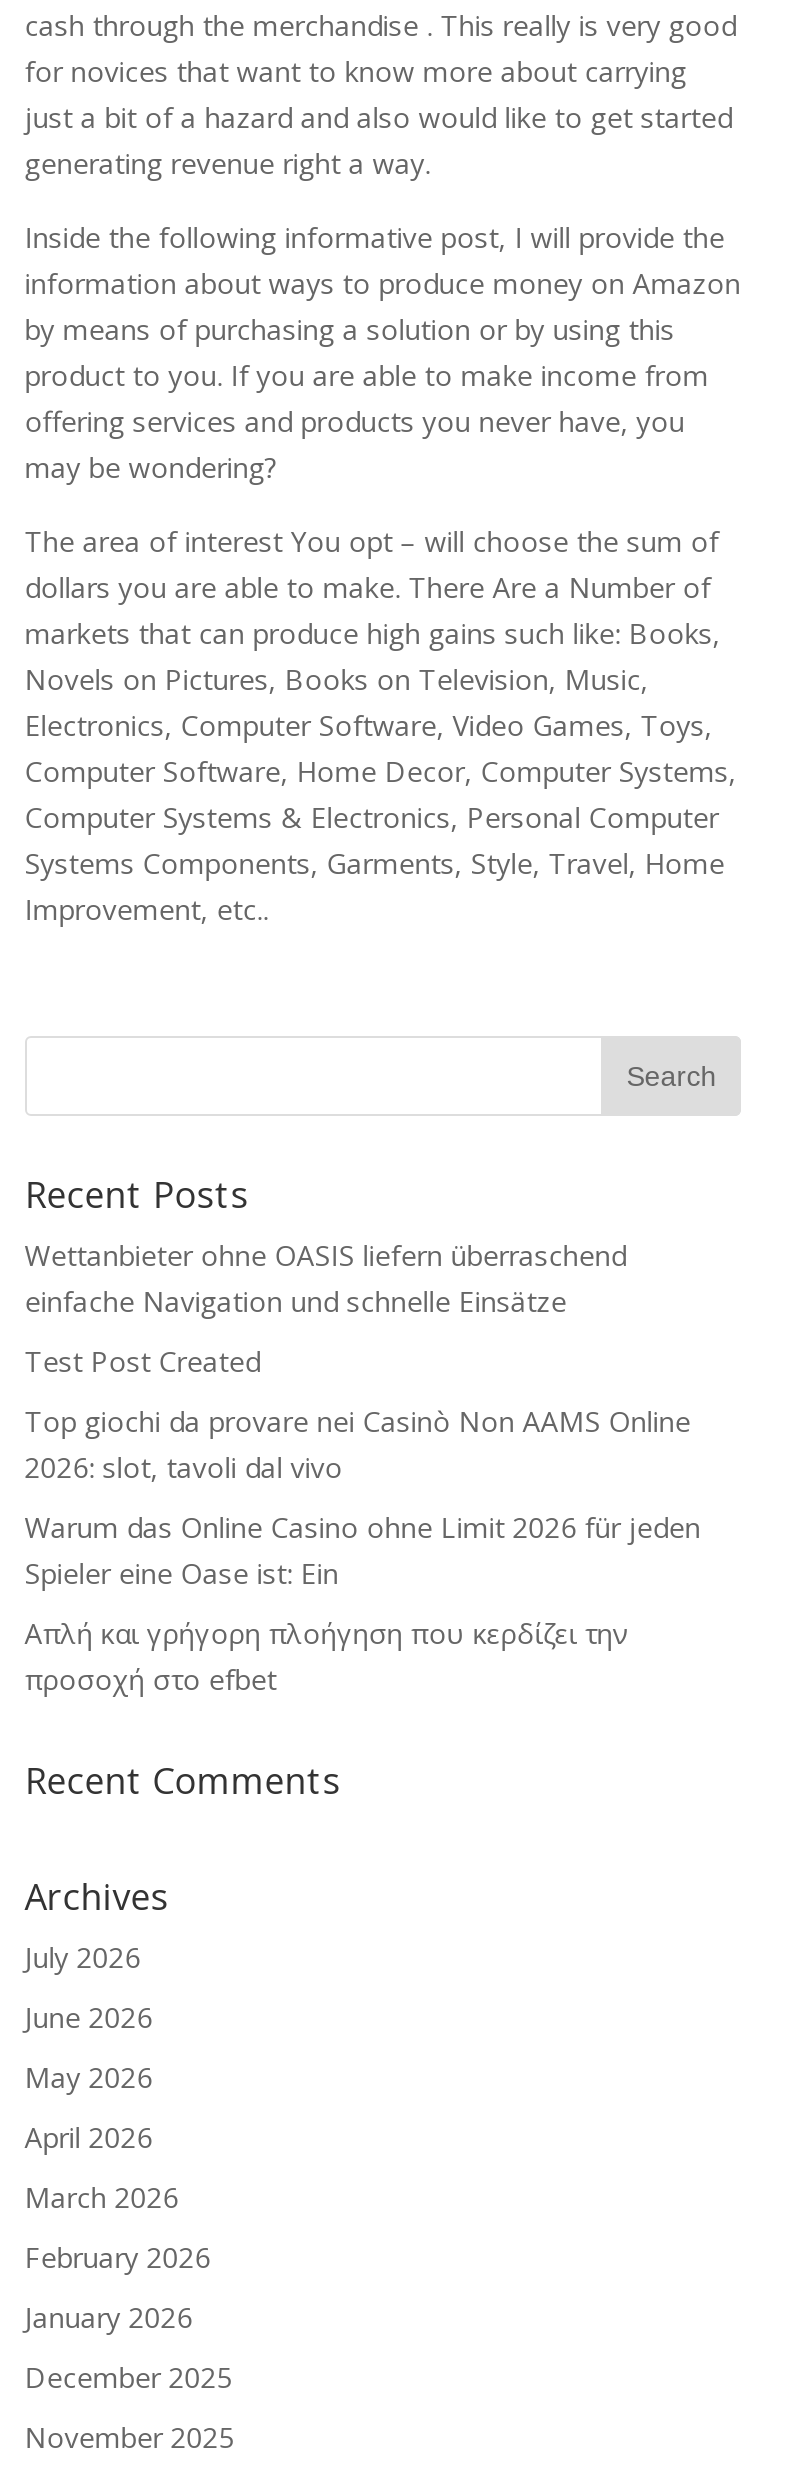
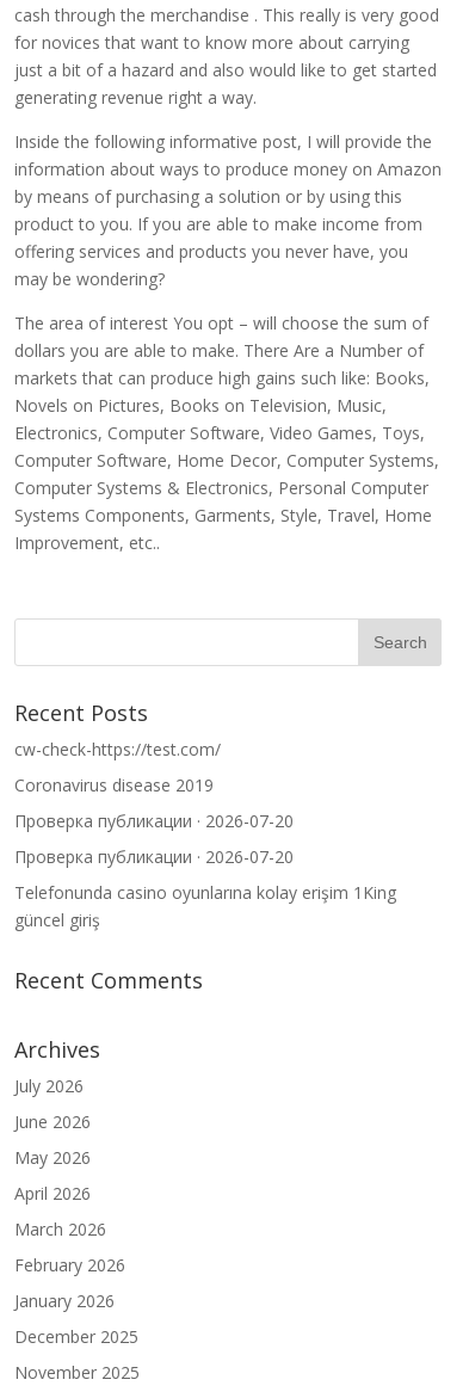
- Wettanbieter ohne OASIS liefern überraschend
- einfache Navigation und schnelle Einsätze
+ cw-check-https://test.com/

- Test Post Created
+ Coronavirus disease 2019

- Top giochi da provare nei Casinò Non AAMS Online
- 2026: slot, tavoli dal vivo
+ Проверка публикации · 2026-07-20

- Warum das Online Casino ohne Limit 2026 für jeden
- Spieler eine Oase ist: Ein
+ Проверка публикации · 2026-07-20

- Απλή και γρήγορη πλοήγηση που κερδίζει την
- προσοχή στο efbet
+ Telefonunda casino oyunlarına kolay erişim 1King
+ güncel giriş
